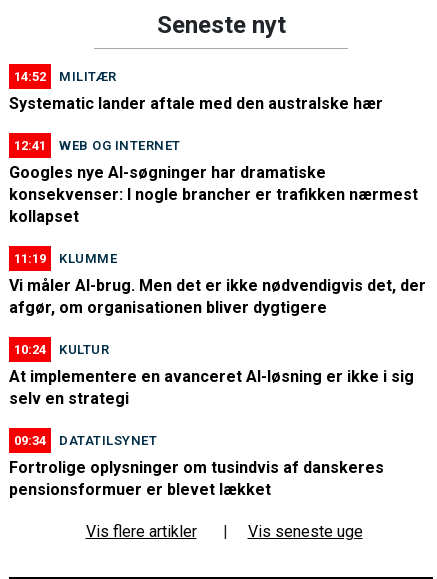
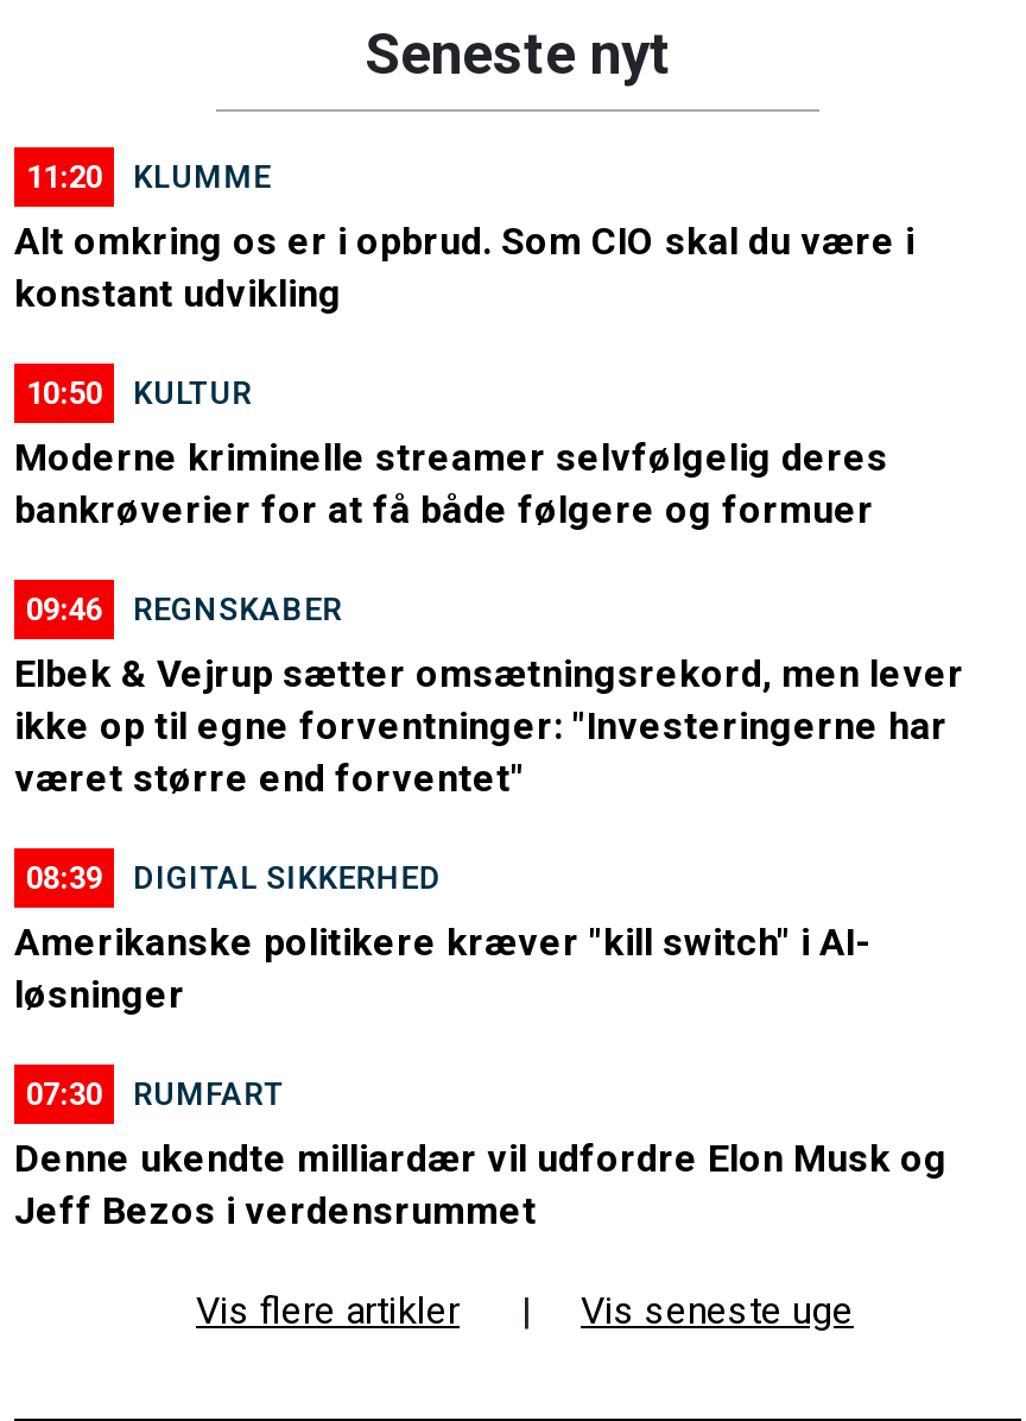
- 14:52
- MILITÆR
- Systematic lander aftale med den australske hær
- 12:41
- WEB OG INTERNET
- Googles nye AI-søgninger har dramatiske
- konsekvenser: I nogle brancher er trafikken nærmest
- kollapset
- 11:19
+ 11:20

moved up: KLUMME

- Vi måler AI-brug. Men det er ikke nødvendigvis det, der
- afgør, om organisationen bliver dygtigere
+ Alt omkring os er i opbrud. Som CIO skal du være i
+ konstant udvikling

- 10:24 KULTUR
+ 10:50 KULTUR

moved up: KULTUR

- At implementere en avanceret AI-løsning er ikke i sig
- selv en strategi
- 09:34
- DATATILSYNET
- Fortrolige oplysninger om tusindvis af danskeres
- pensionsformuer er blevet lækket
+ Moderne kriminelle streamer selvfølgelig deres
+ bankrøverier for at få både følgere og formuer
+ 09:46
+ REGNSKABER
+ Elbek & Vejrup sætter omsætningsrekord, men lever
+ ikke op til egne forventninger: "Investeringerne har
+ været større end forventet"
+ 08:39
+ DIGITAL SIKKERHED
+ Amerikanske politikere kræver "kill switch" i AI-
+ løsninger
+ 07:30
+ RUMFART
+ Denne ukendte milliardær vil udfordre Elon Musk og
+ Jeff Bezos i verdensrummet
